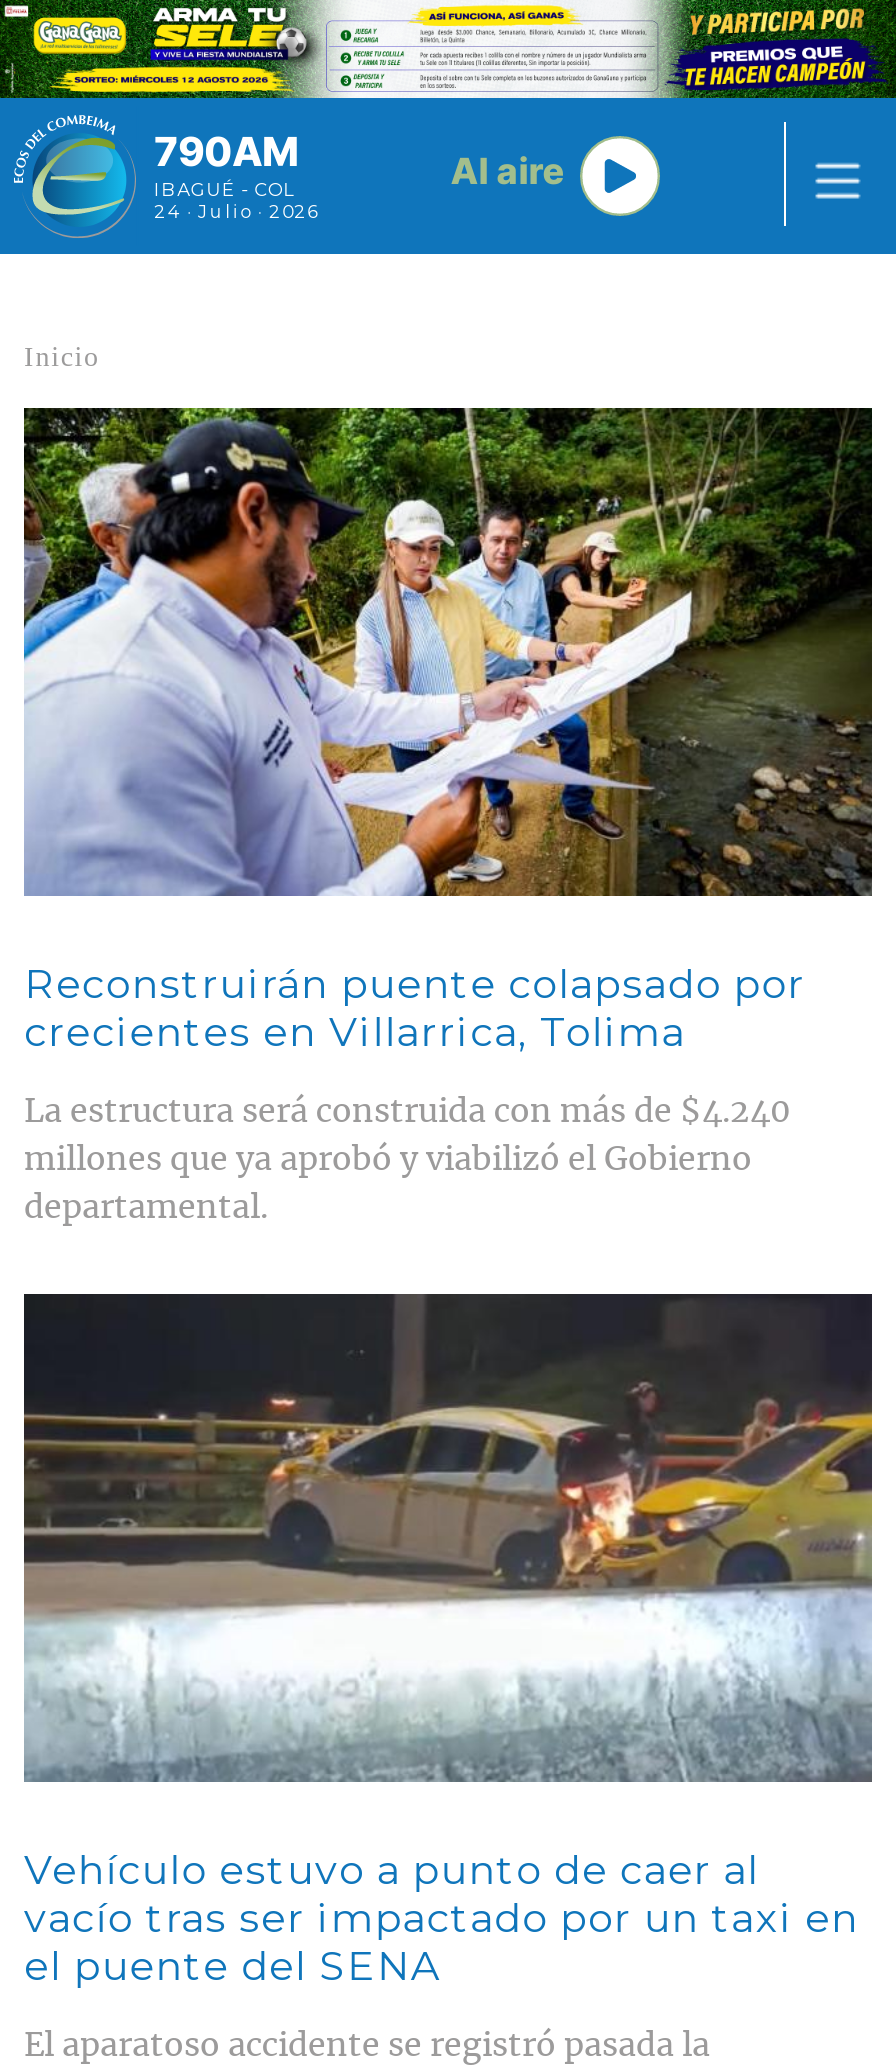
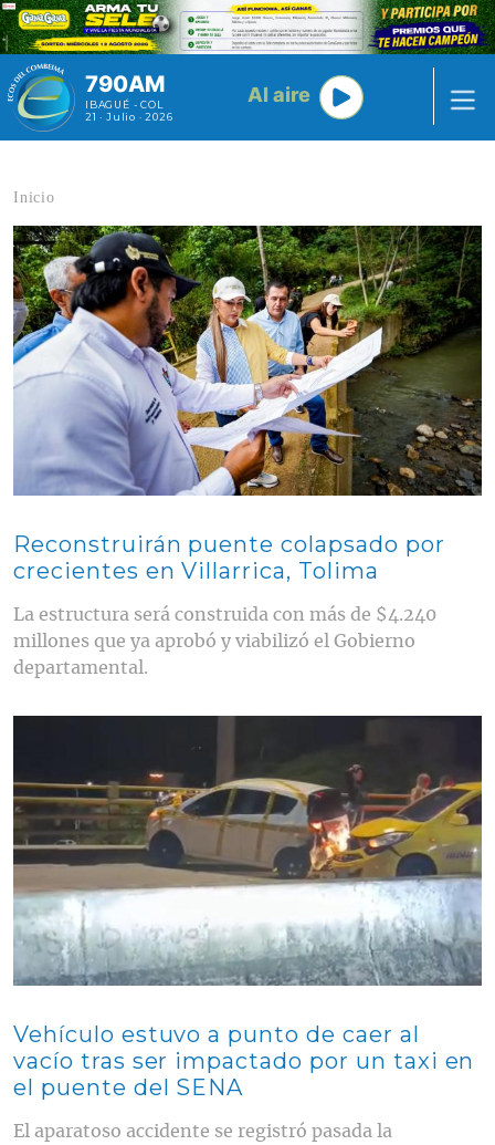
- 24 · Julio · 2026
+ 21 · Julio · 2026
